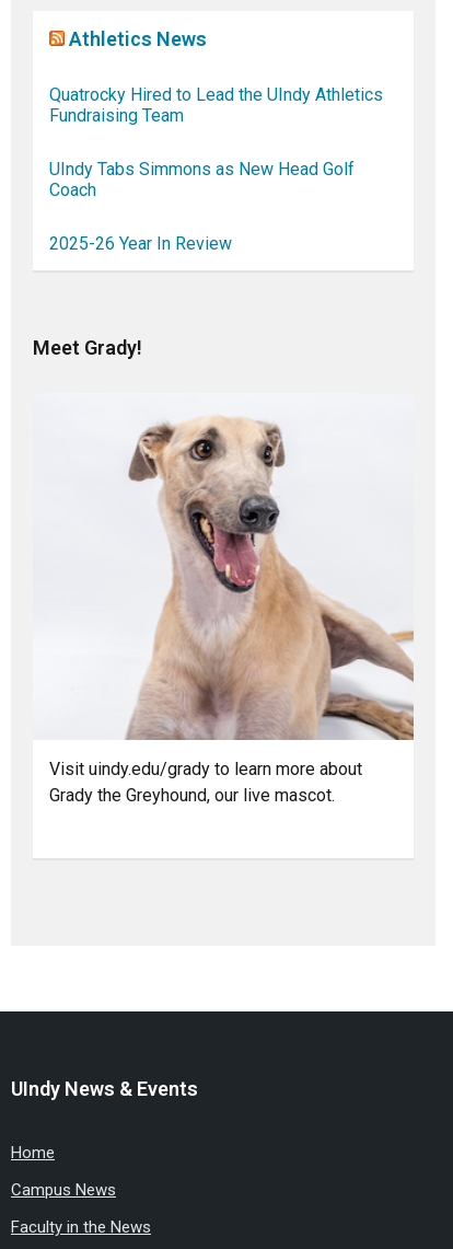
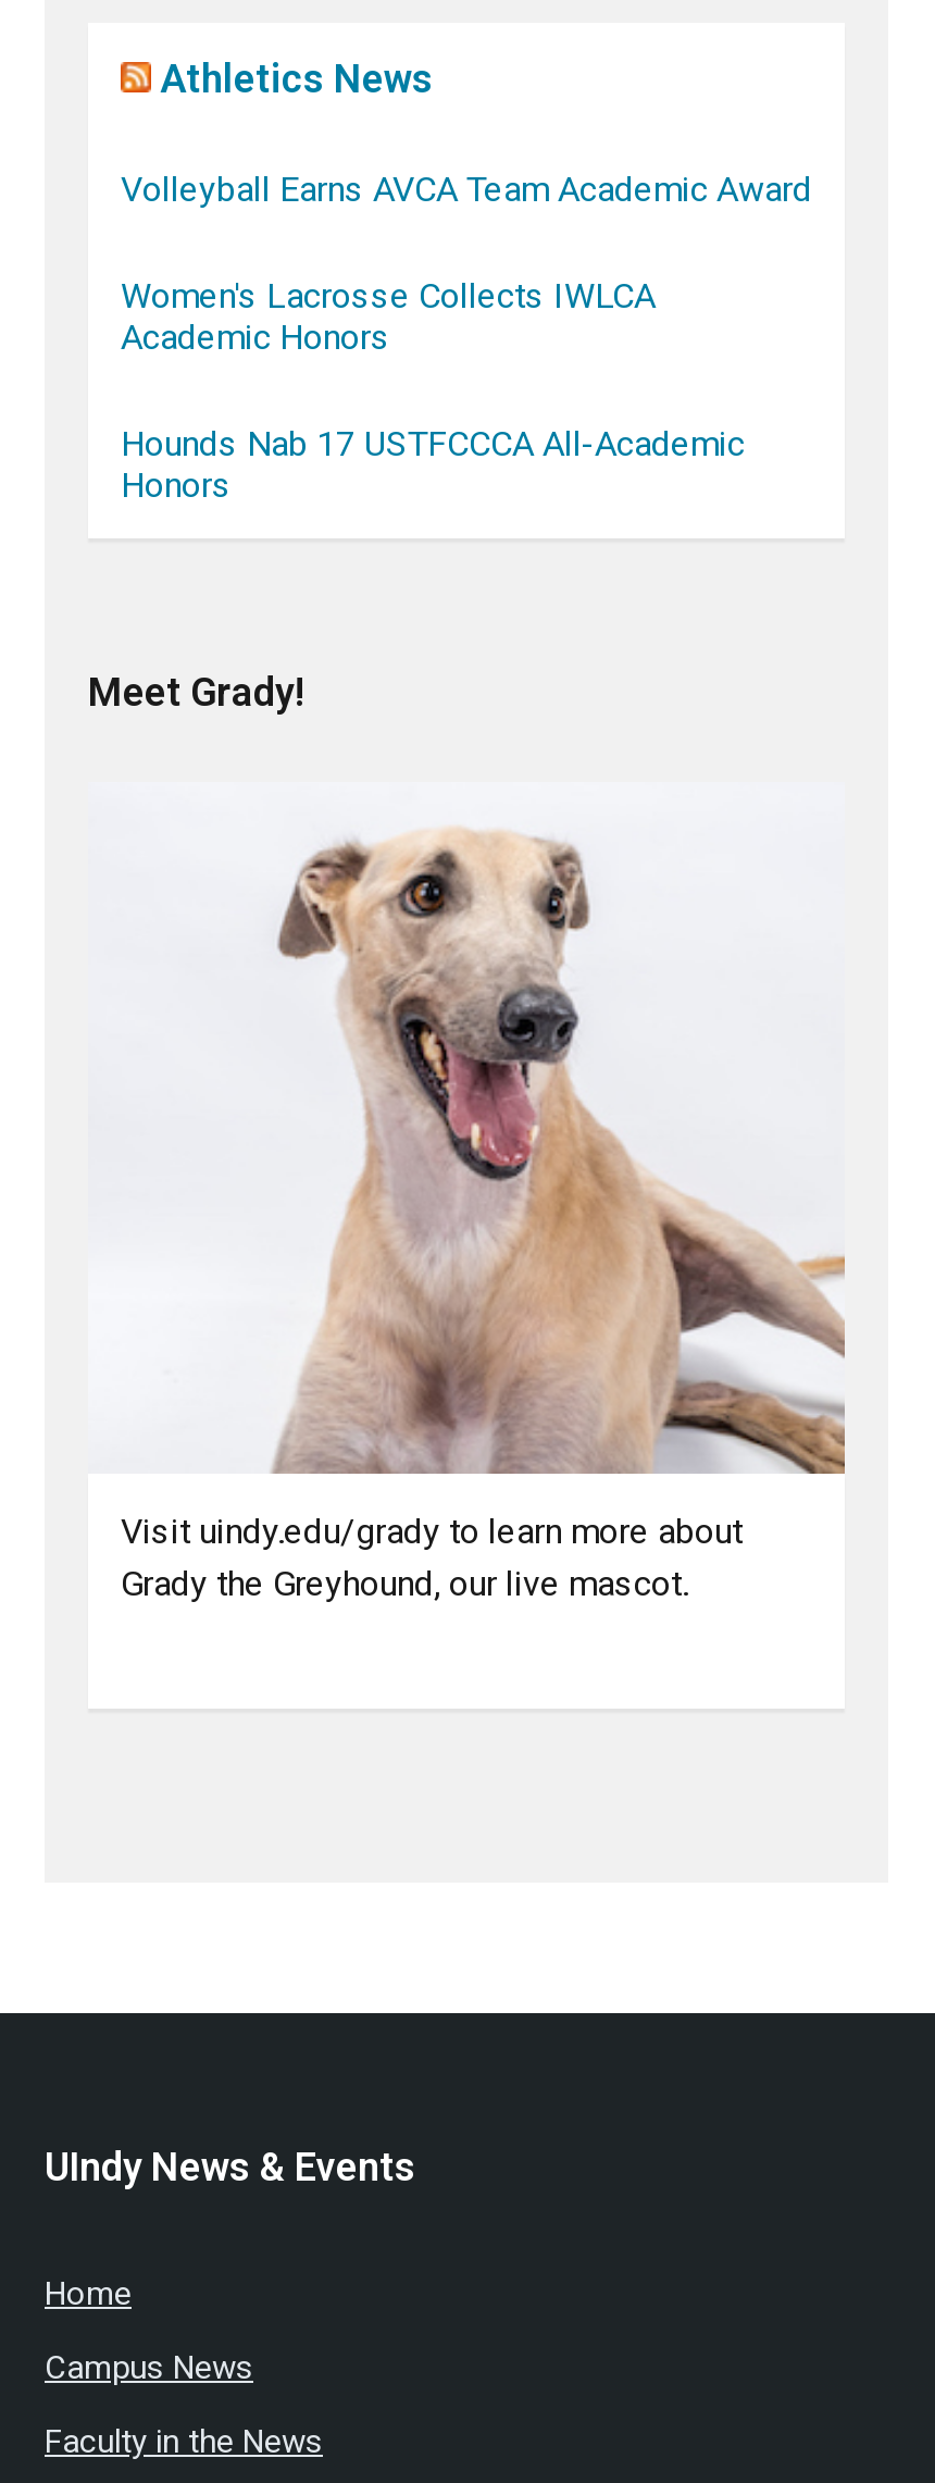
- Quatrocky Hired to Lead the UIndy Athletics
- Fundraising Team
+ Volleyball Earns AVCA Team Academic Award

- UIndy Tabs Simmons as New Head Golf
- Coach
+ Women's Lacrosse Collects IWLCA
+ Academic Honors

- 2025-26 Year In Review
+ Hounds Nab 17 USTFCCCA All-Academic
+ Honors
